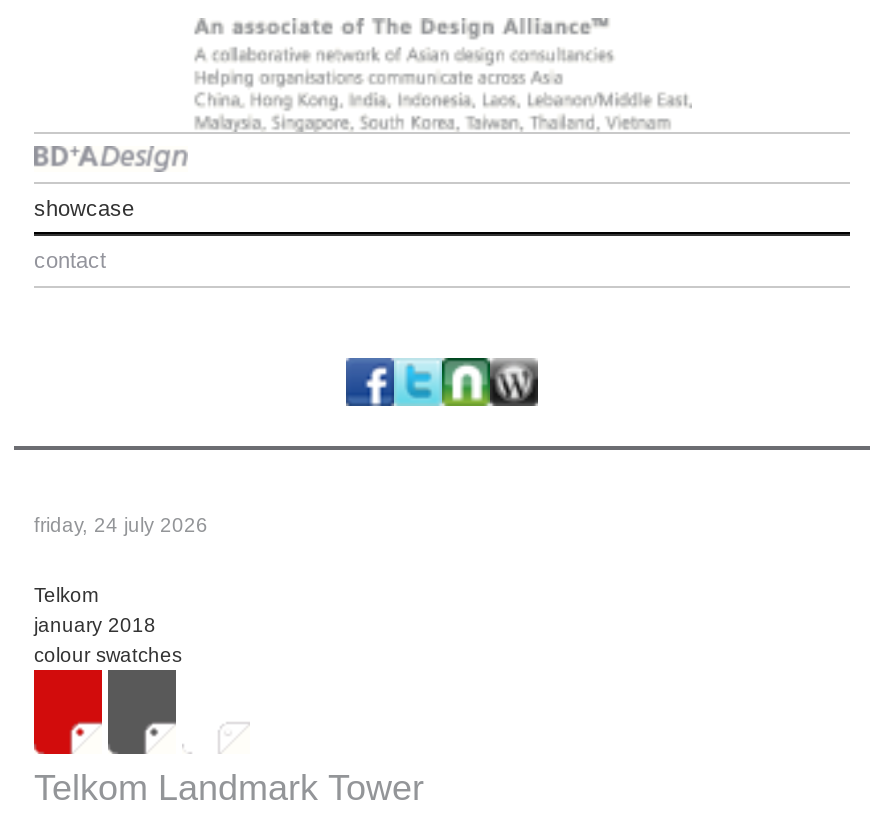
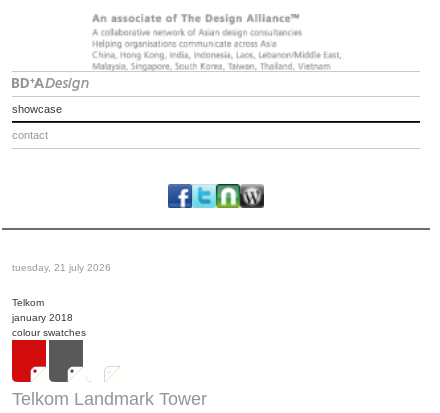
- friday, 24 july 2026
+ tuesday, 21 july 2026
